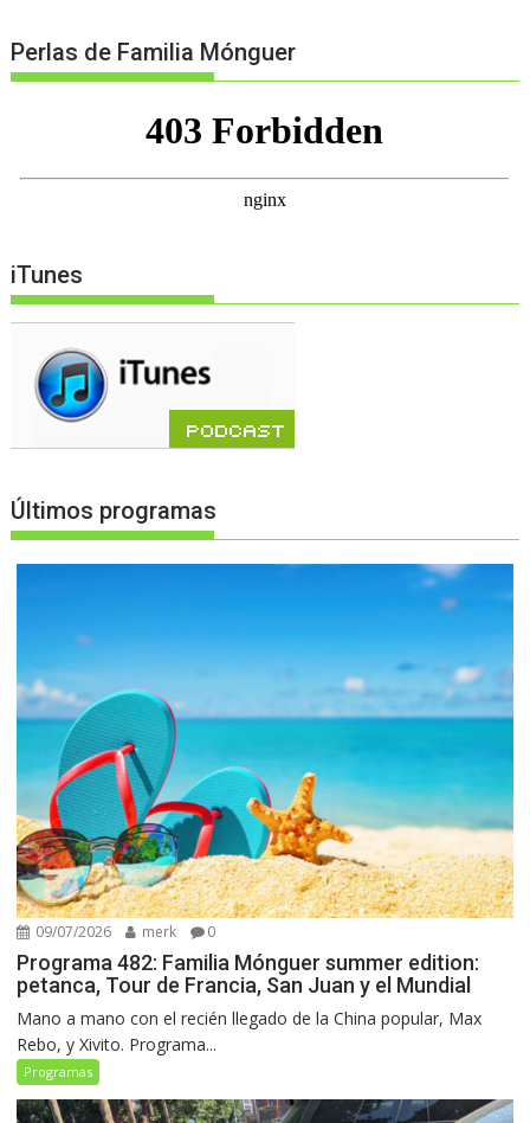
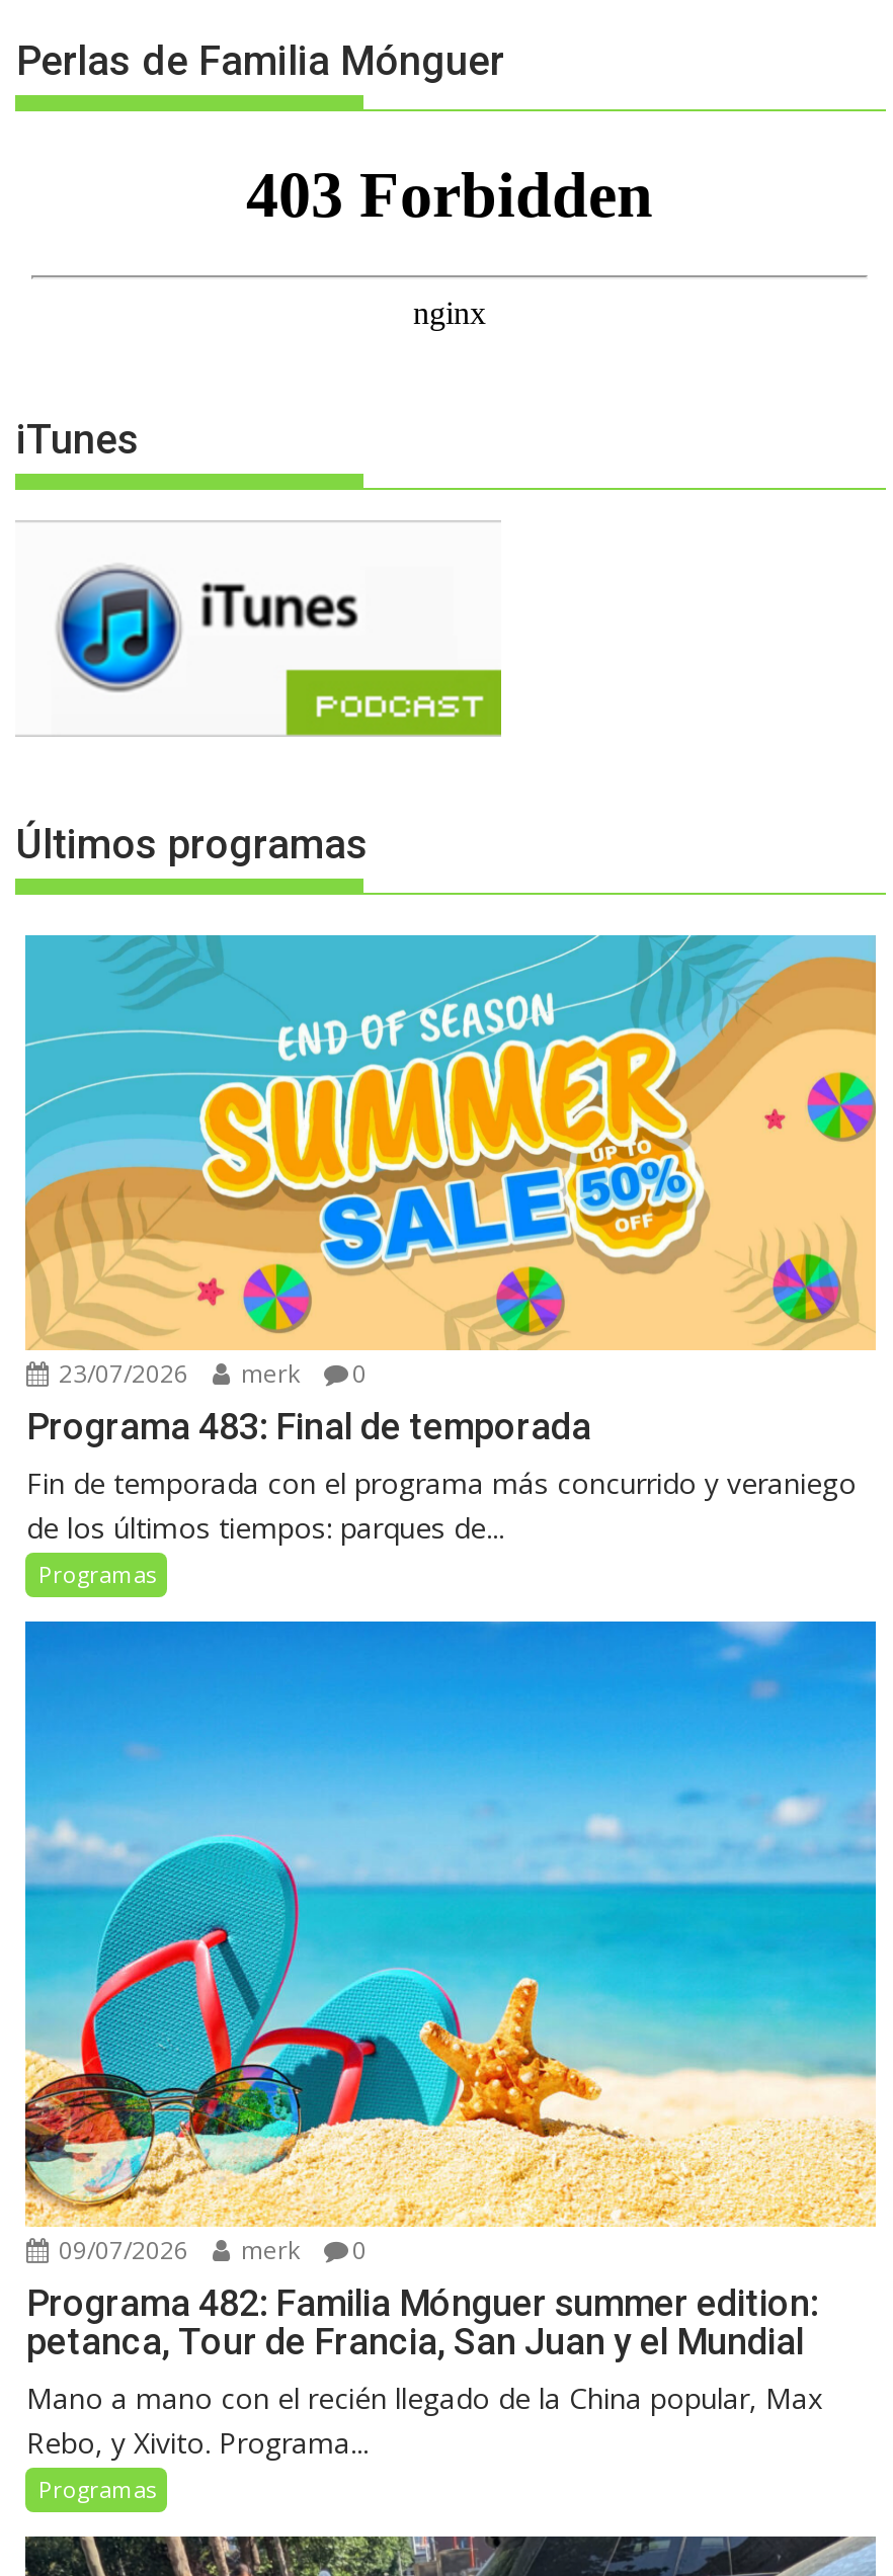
+ [image]
+ 23/07/2026
+ merk
+ 0
+ Programa 483: Final de temporada
+ Fin de temporada con el programa más concurrido y veraniego
+ de los últimos tiempos: parques de...
+ Programas
